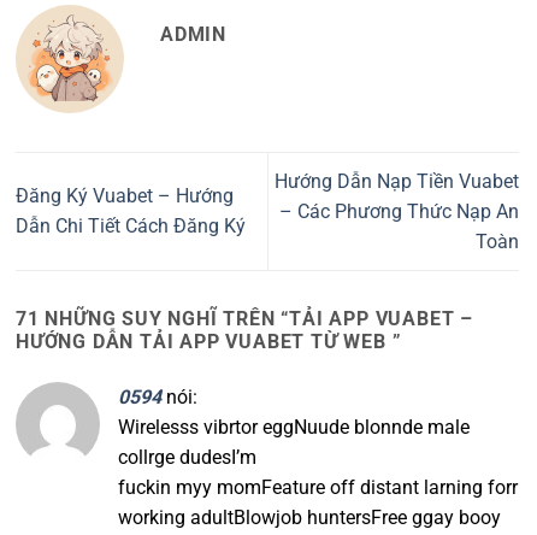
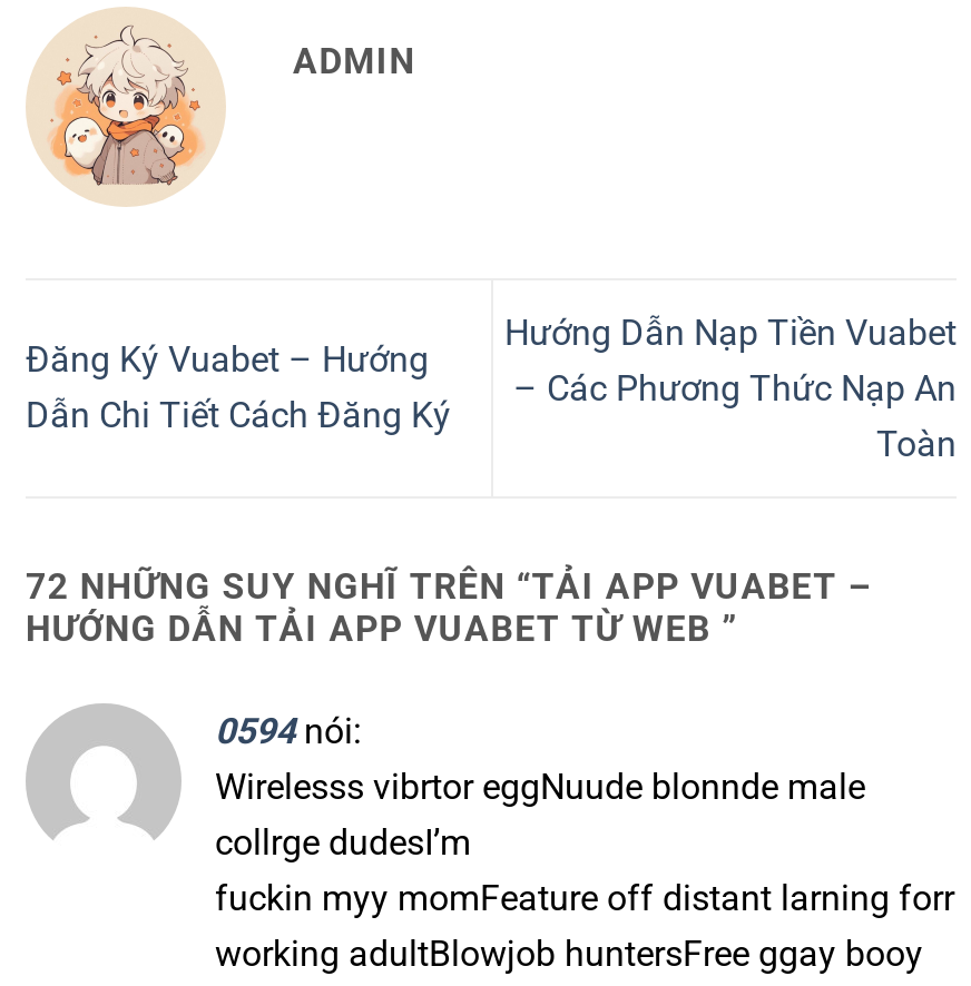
- 71 NHỮNG SUY NGHĨ TRÊN “TẢI APP VUABET –
+ 72 NHỮNG SUY NGHĨ TRÊN “TẢI APP VUABET –
